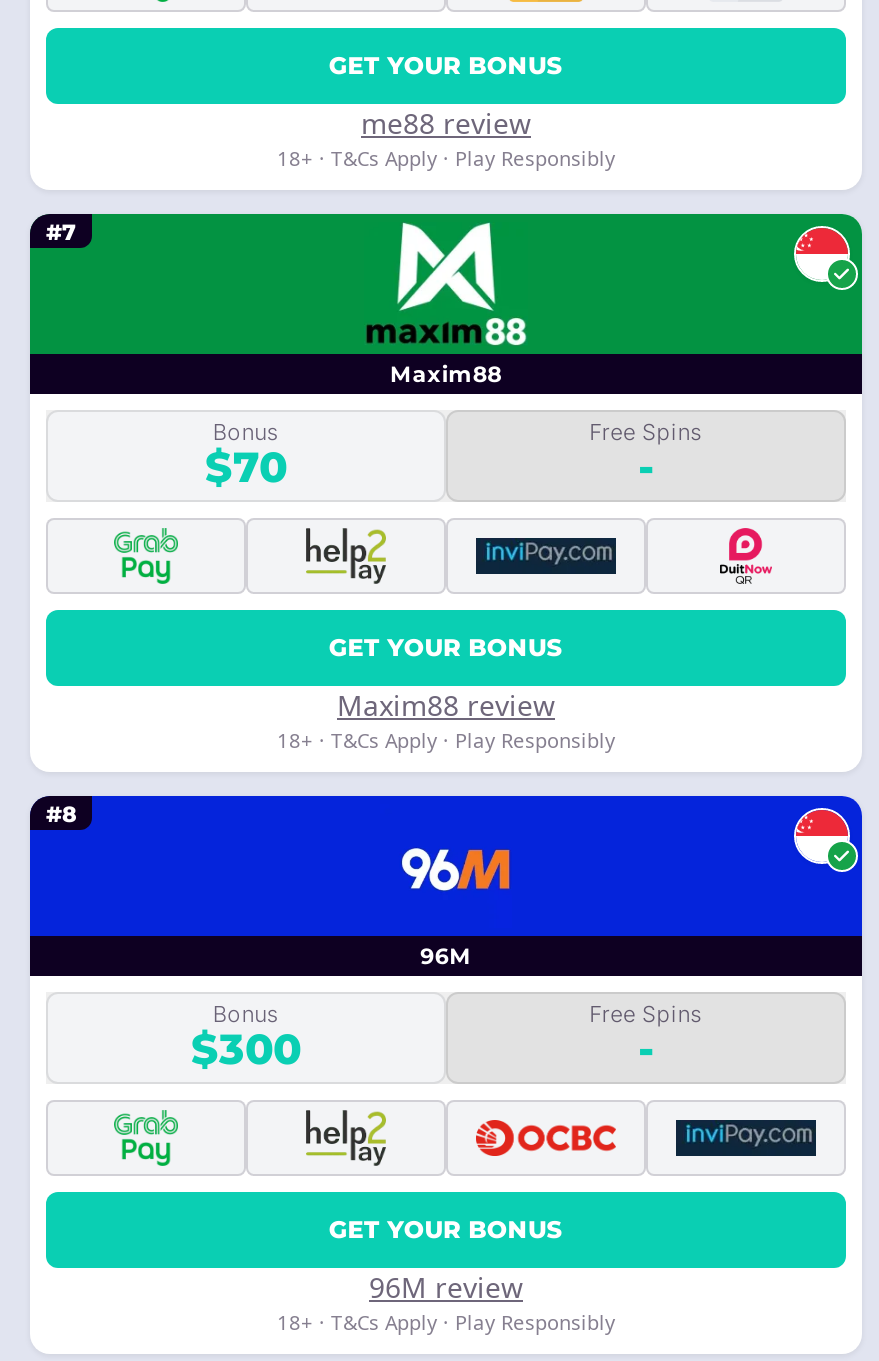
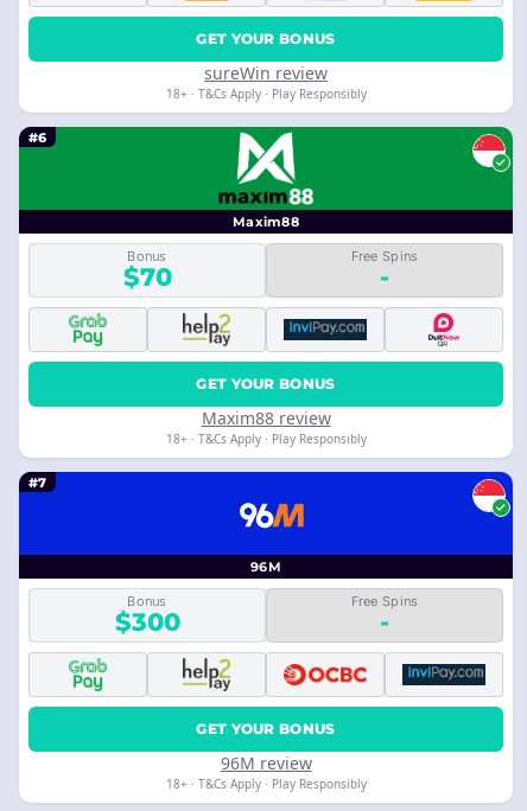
- me88 review
+ sureWin review

- #7
+ #6

- #8
+ #7
